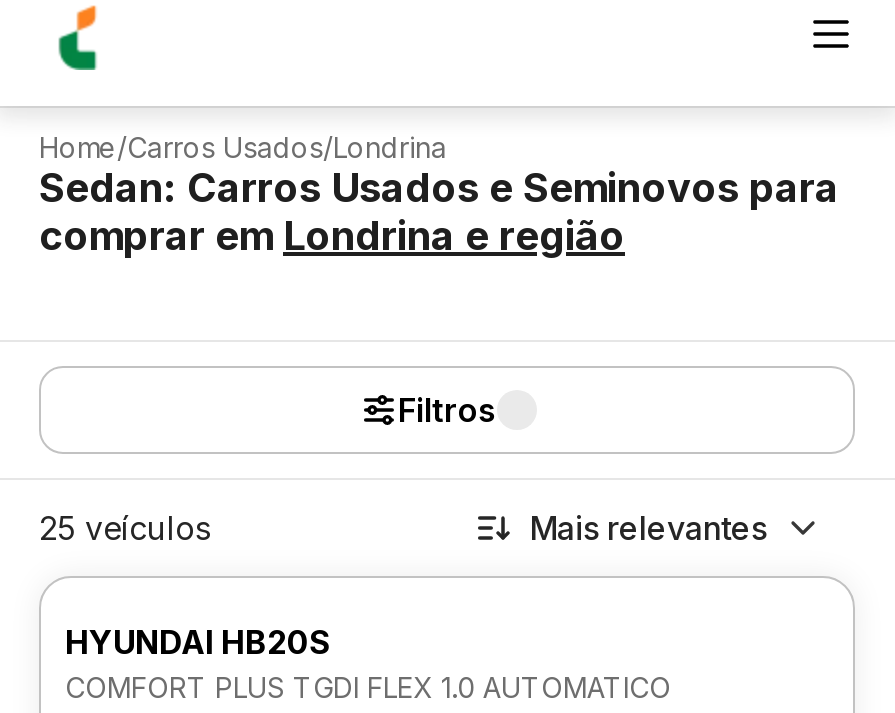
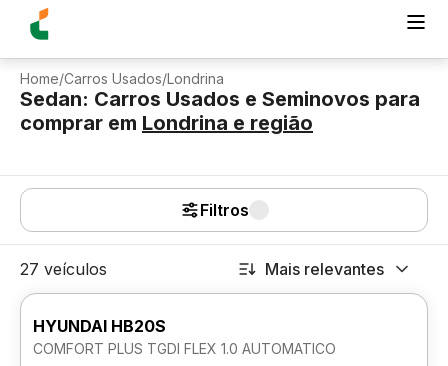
- 25 veículos
+ 27 veículos
